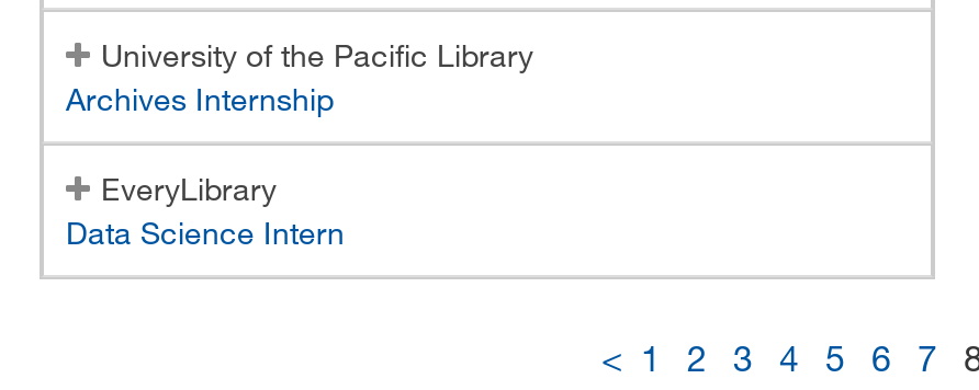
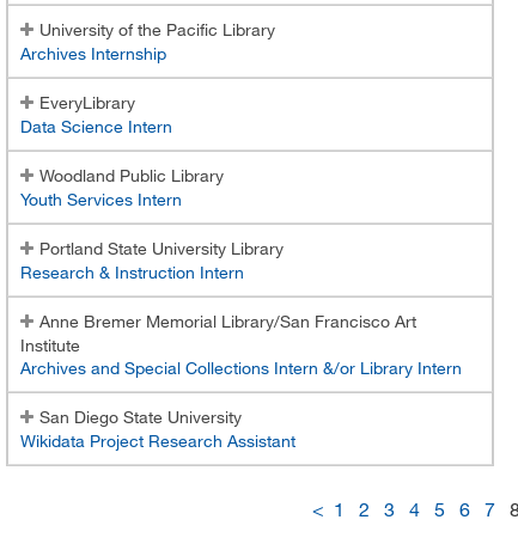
+ Woodland Public Library
+ Youth Services Intern
+ Portland State University Library
+ Research & Instruction Intern
+ Anne Bremer Memorial Library/San Francisco Art
+ Institute
+ Archives and Special Collections Intern &/or Library Intern
+ San Diego State University
+ Wikidata Project Research Assistant
